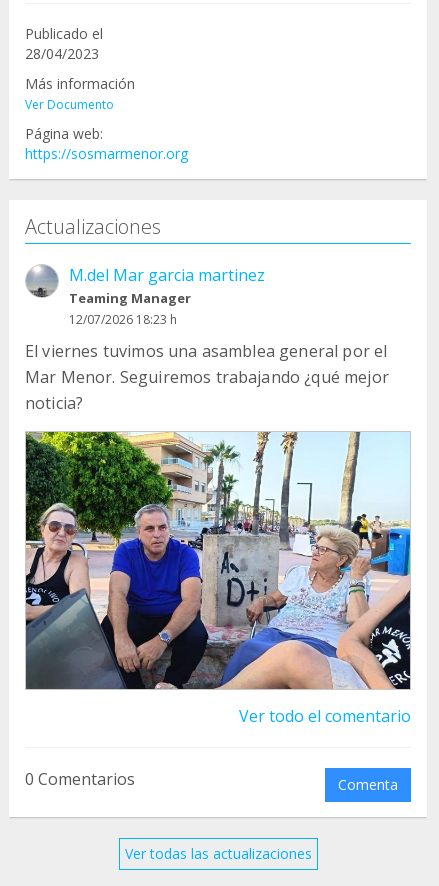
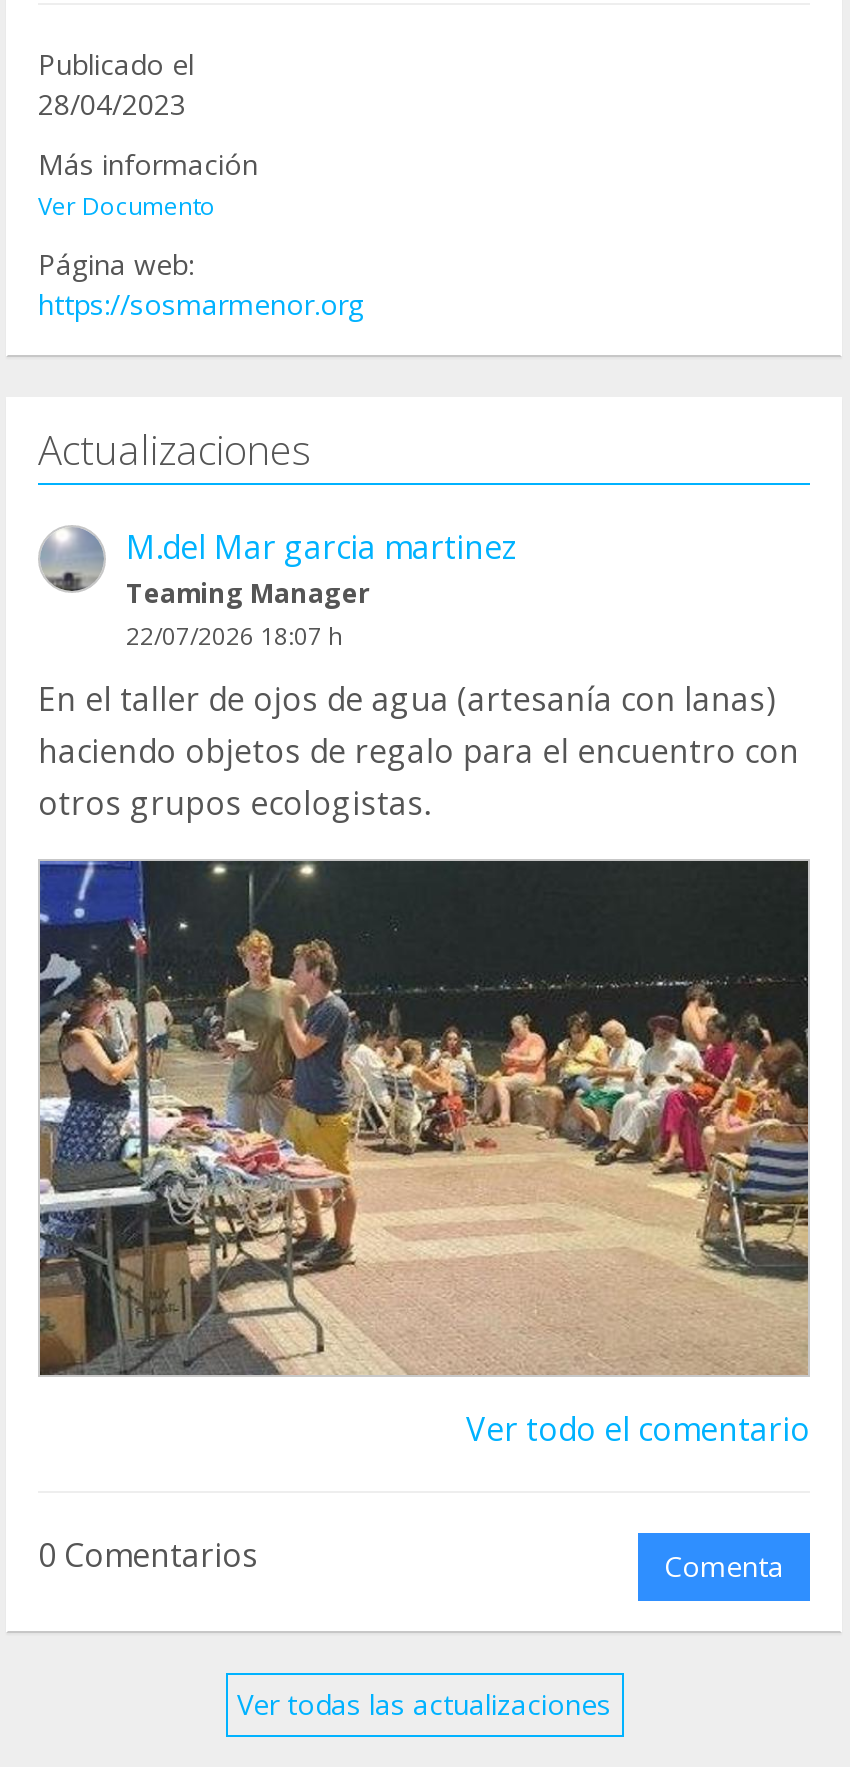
- 12/07/2026 18:23 h
+ 22/07/2026 18:07 h

- El viernes tuvimos una asamblea general por el
- Mar Menor. Seguiremos trabajando ¿qué mejor
- noticia?
+ En el taller de ojos de agua (artesanía con lanas)
+ haciendo objetos de regalo para el encuentro con
+ otros grupos ecologistas.

- [image]
+ [image]
